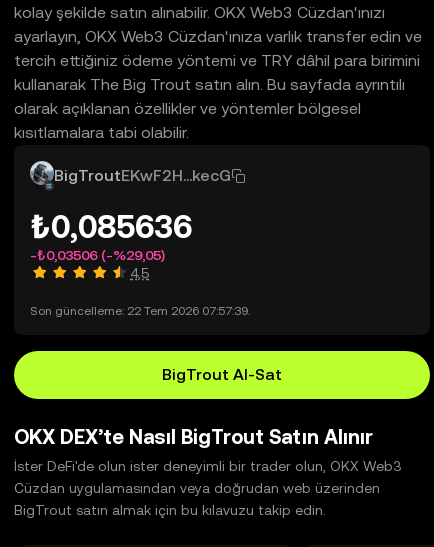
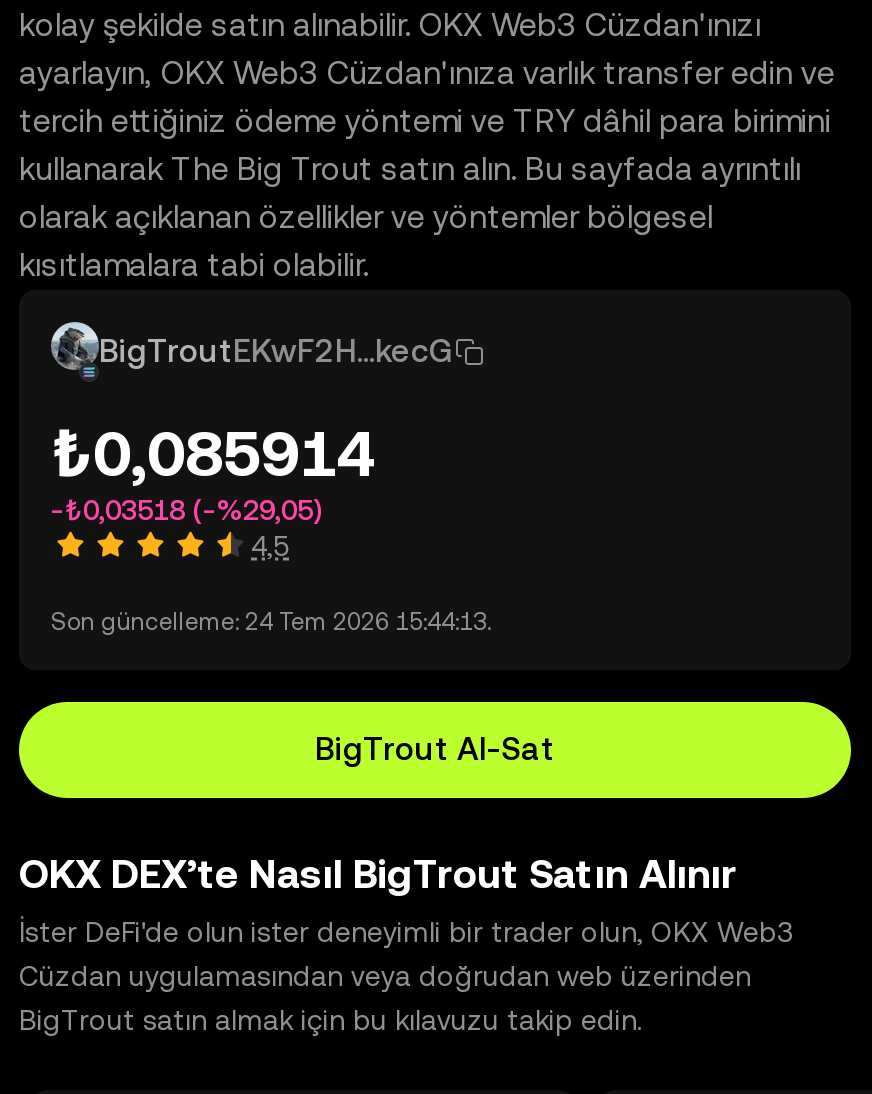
- ₺0,085636
+ ₺0,085914

- -₺0,03506 (-%29,05)
+ -₺0,03518 (-%29,05)

- Son güncelleme: 22 Tem 2026 07:57:39.
+ Son güncelleme: 24 Tem 2026 15:44:13.
